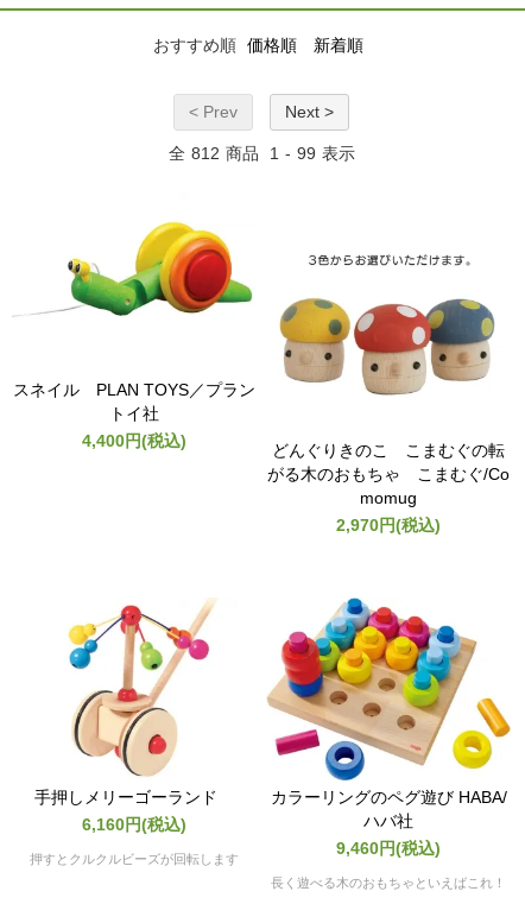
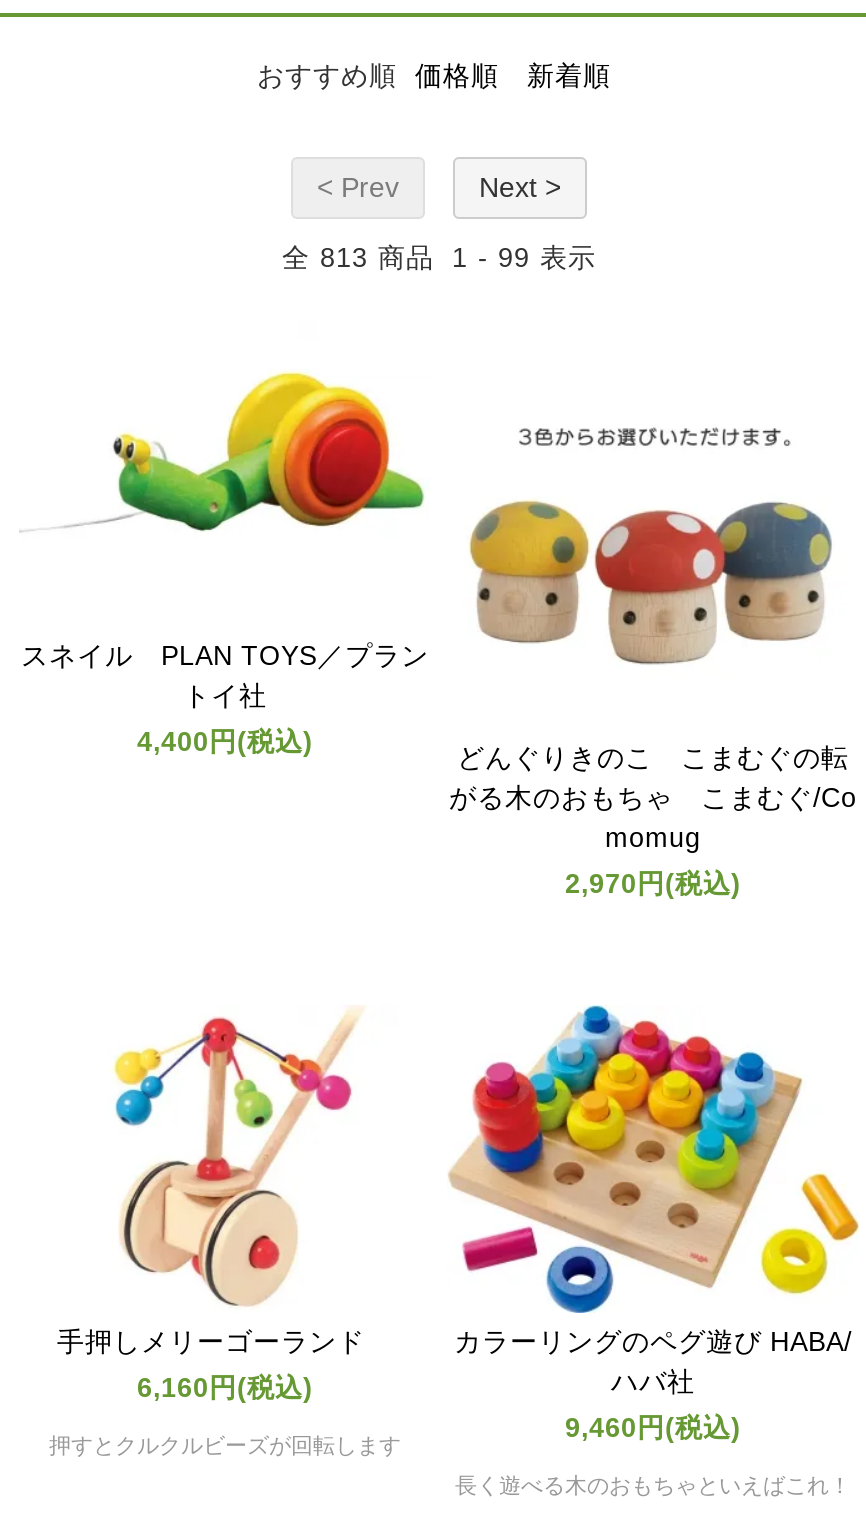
- 全 812 商品 1 - 99 表示
+ 全 813 商品 1 - 99 表示
